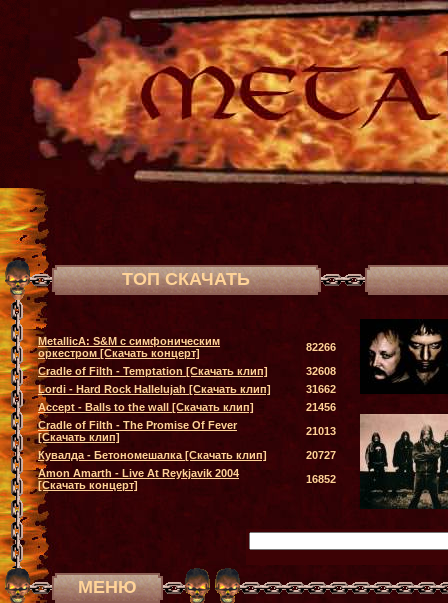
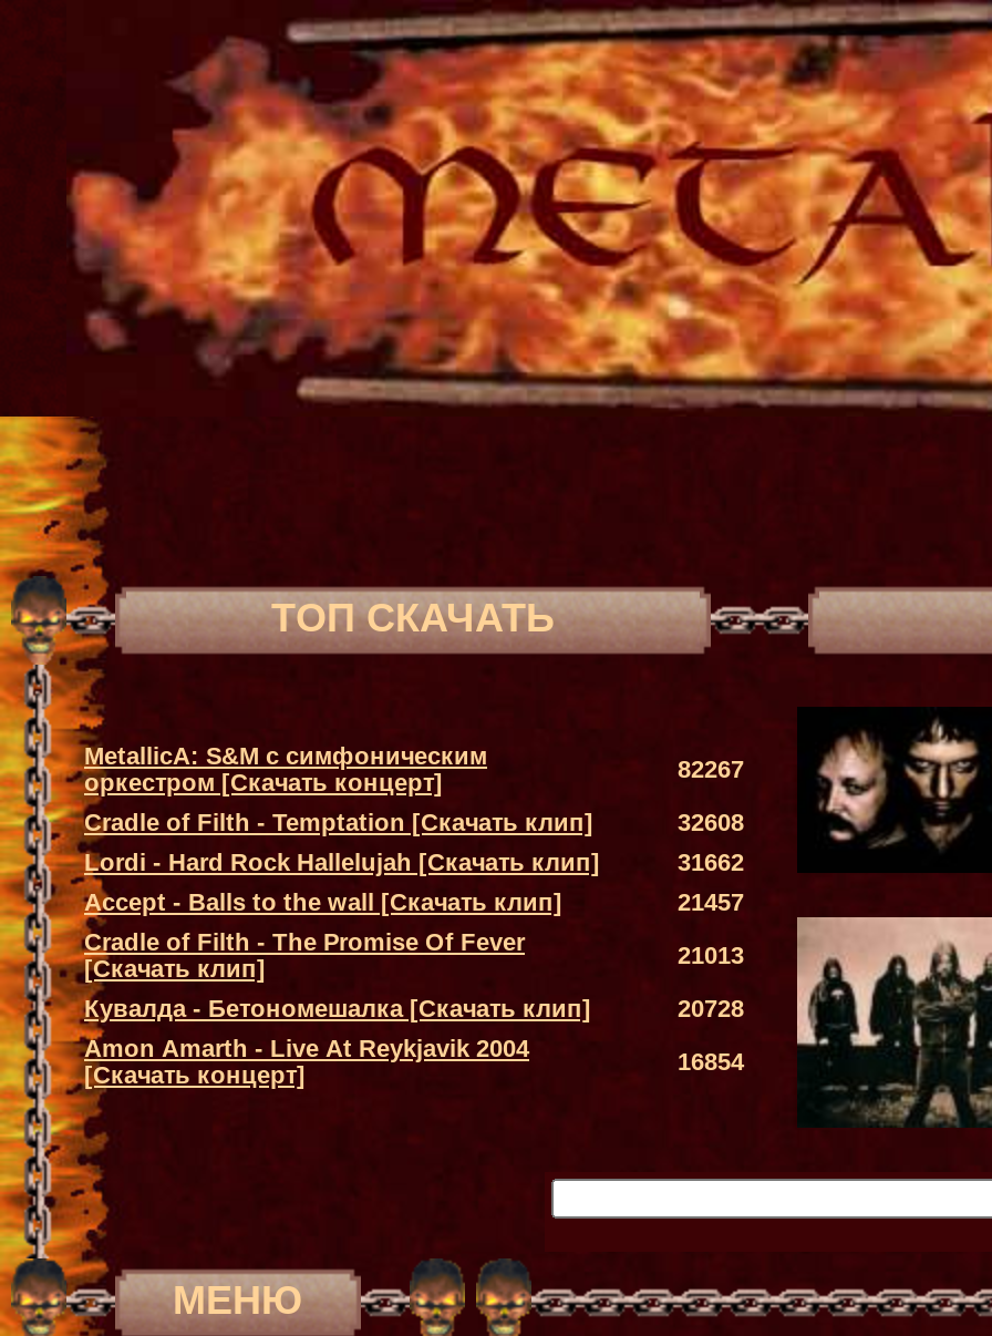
- 82266
+ 82267

- 21456
+ 21457

- 20727
+ 20728

- 16852
+ 16854
